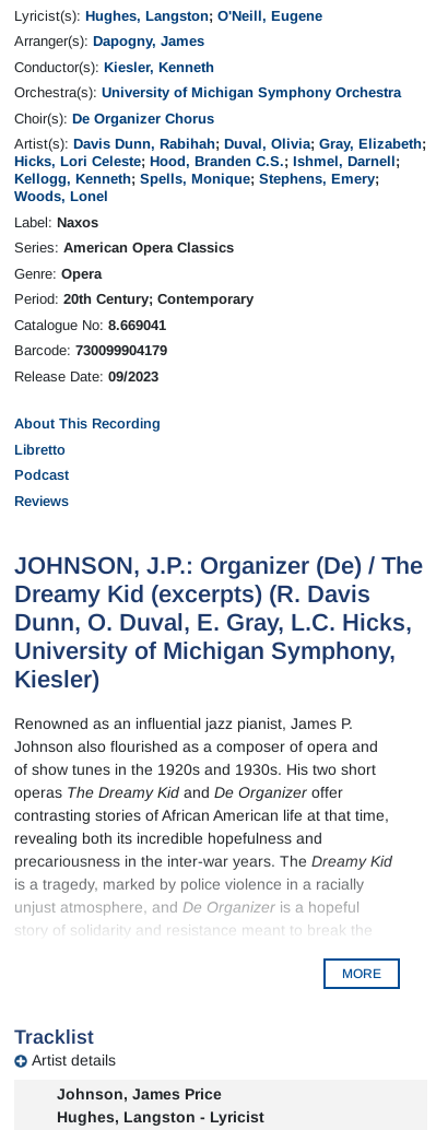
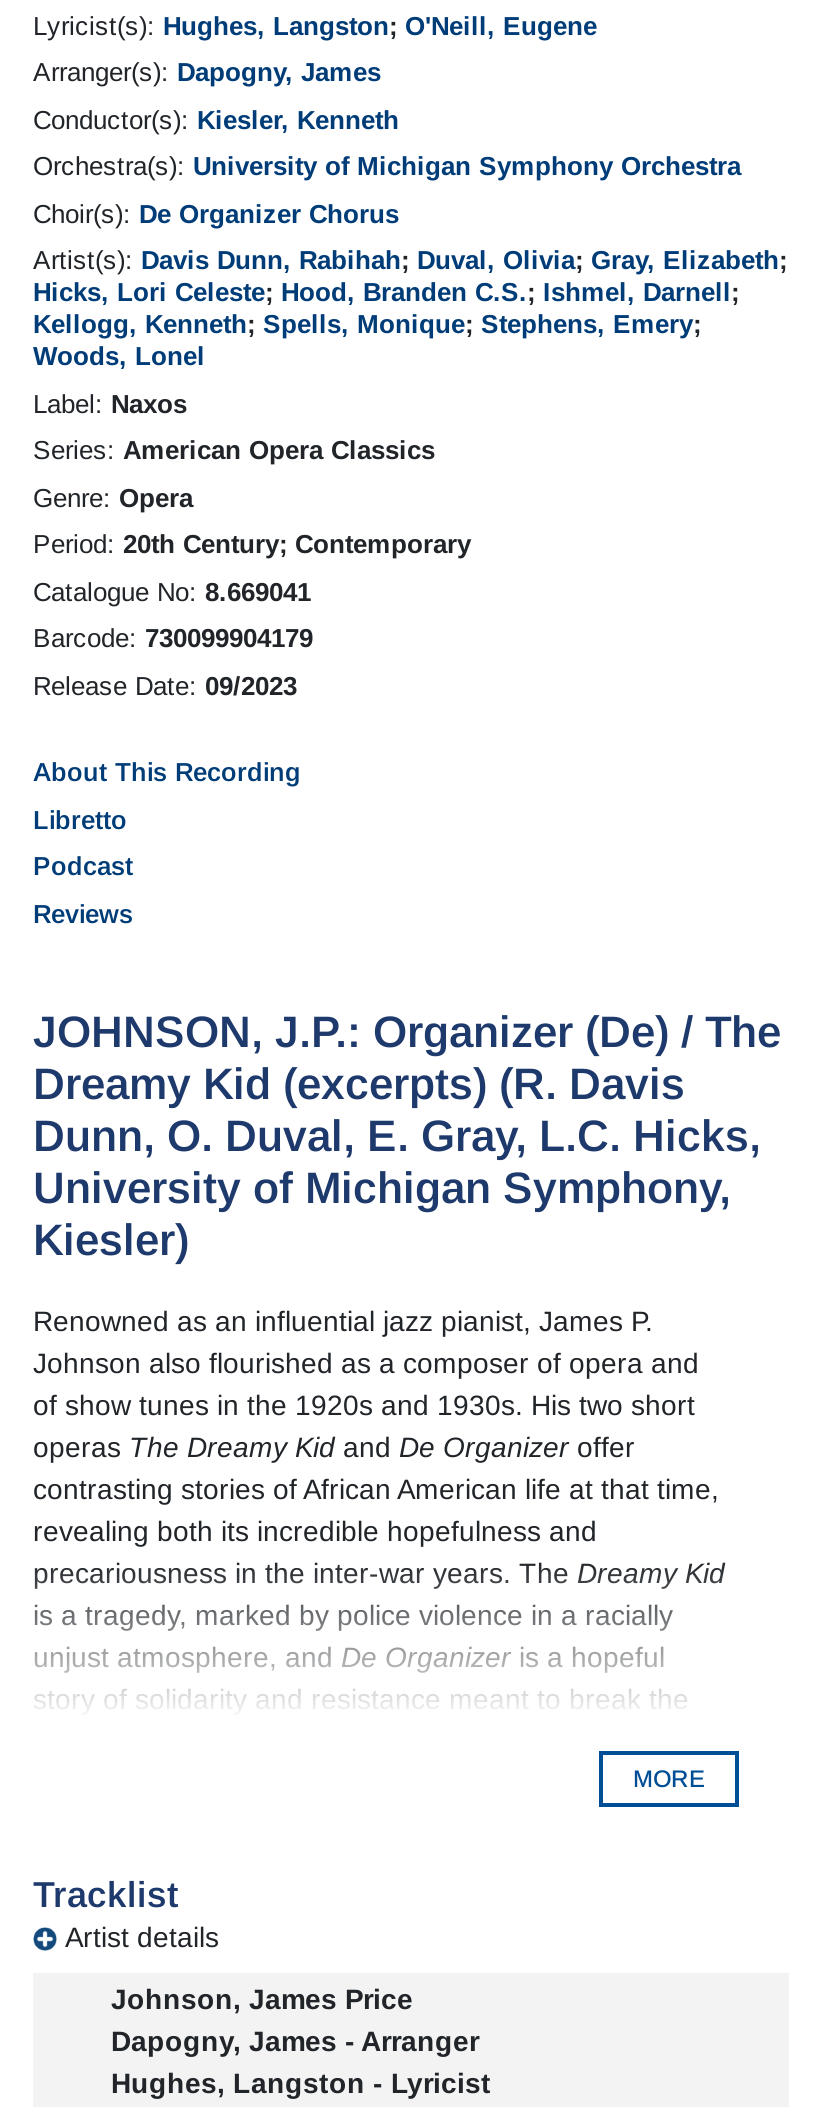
+ Dapogny, James - Arranger
